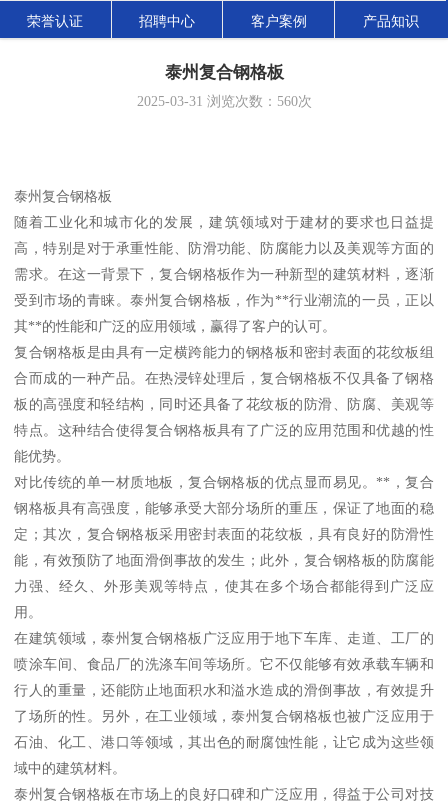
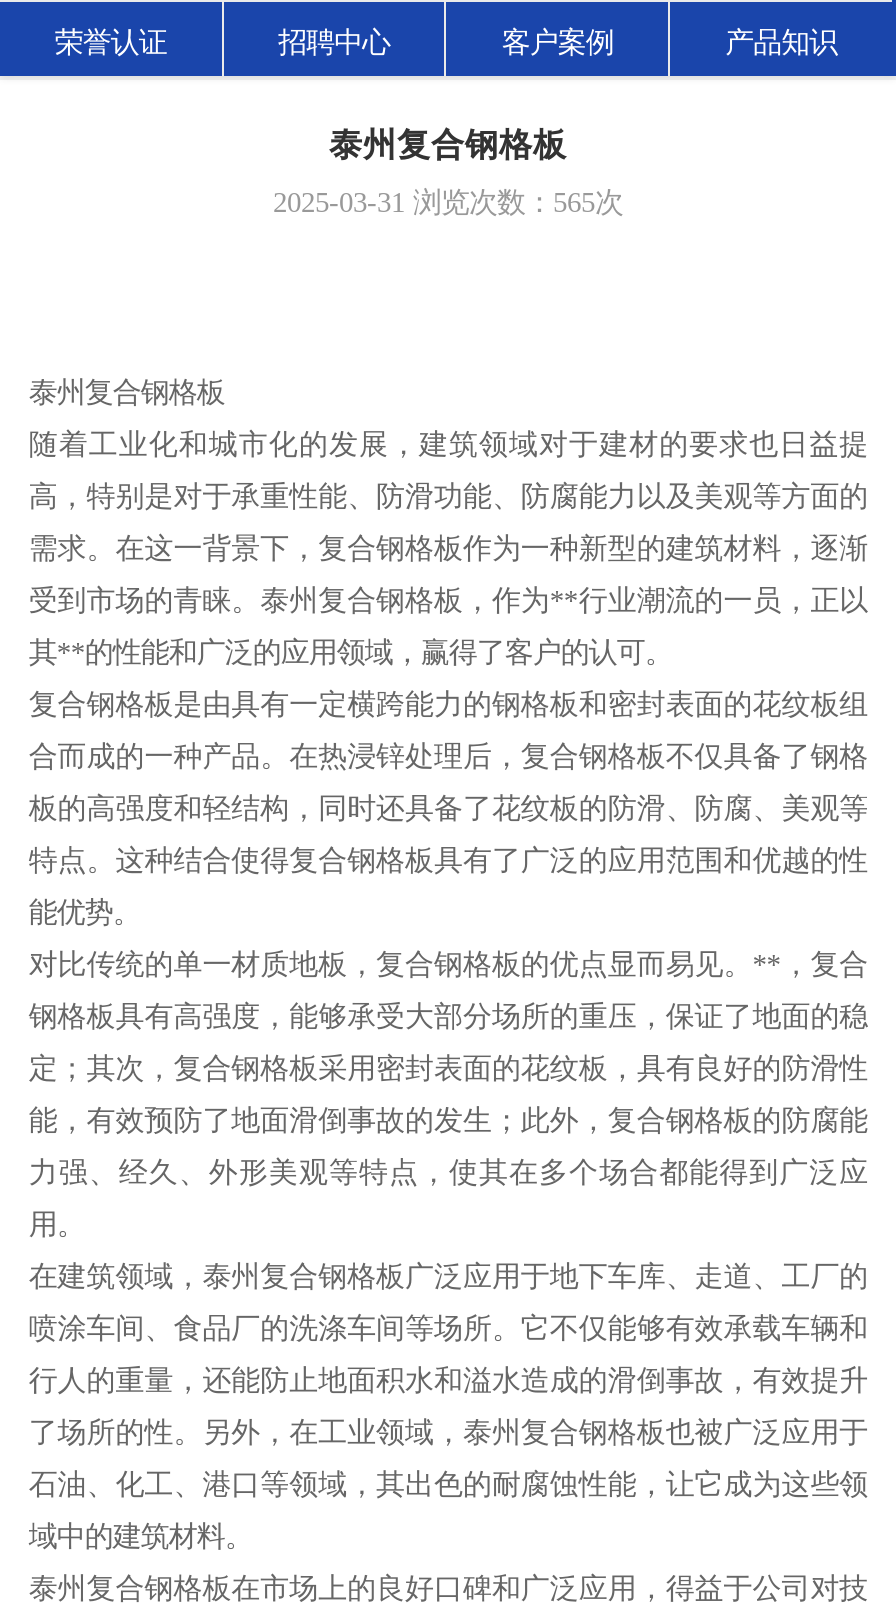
- 2025-03-31浏览次数：560次
+ 2025-03-31浏览次数：565次
